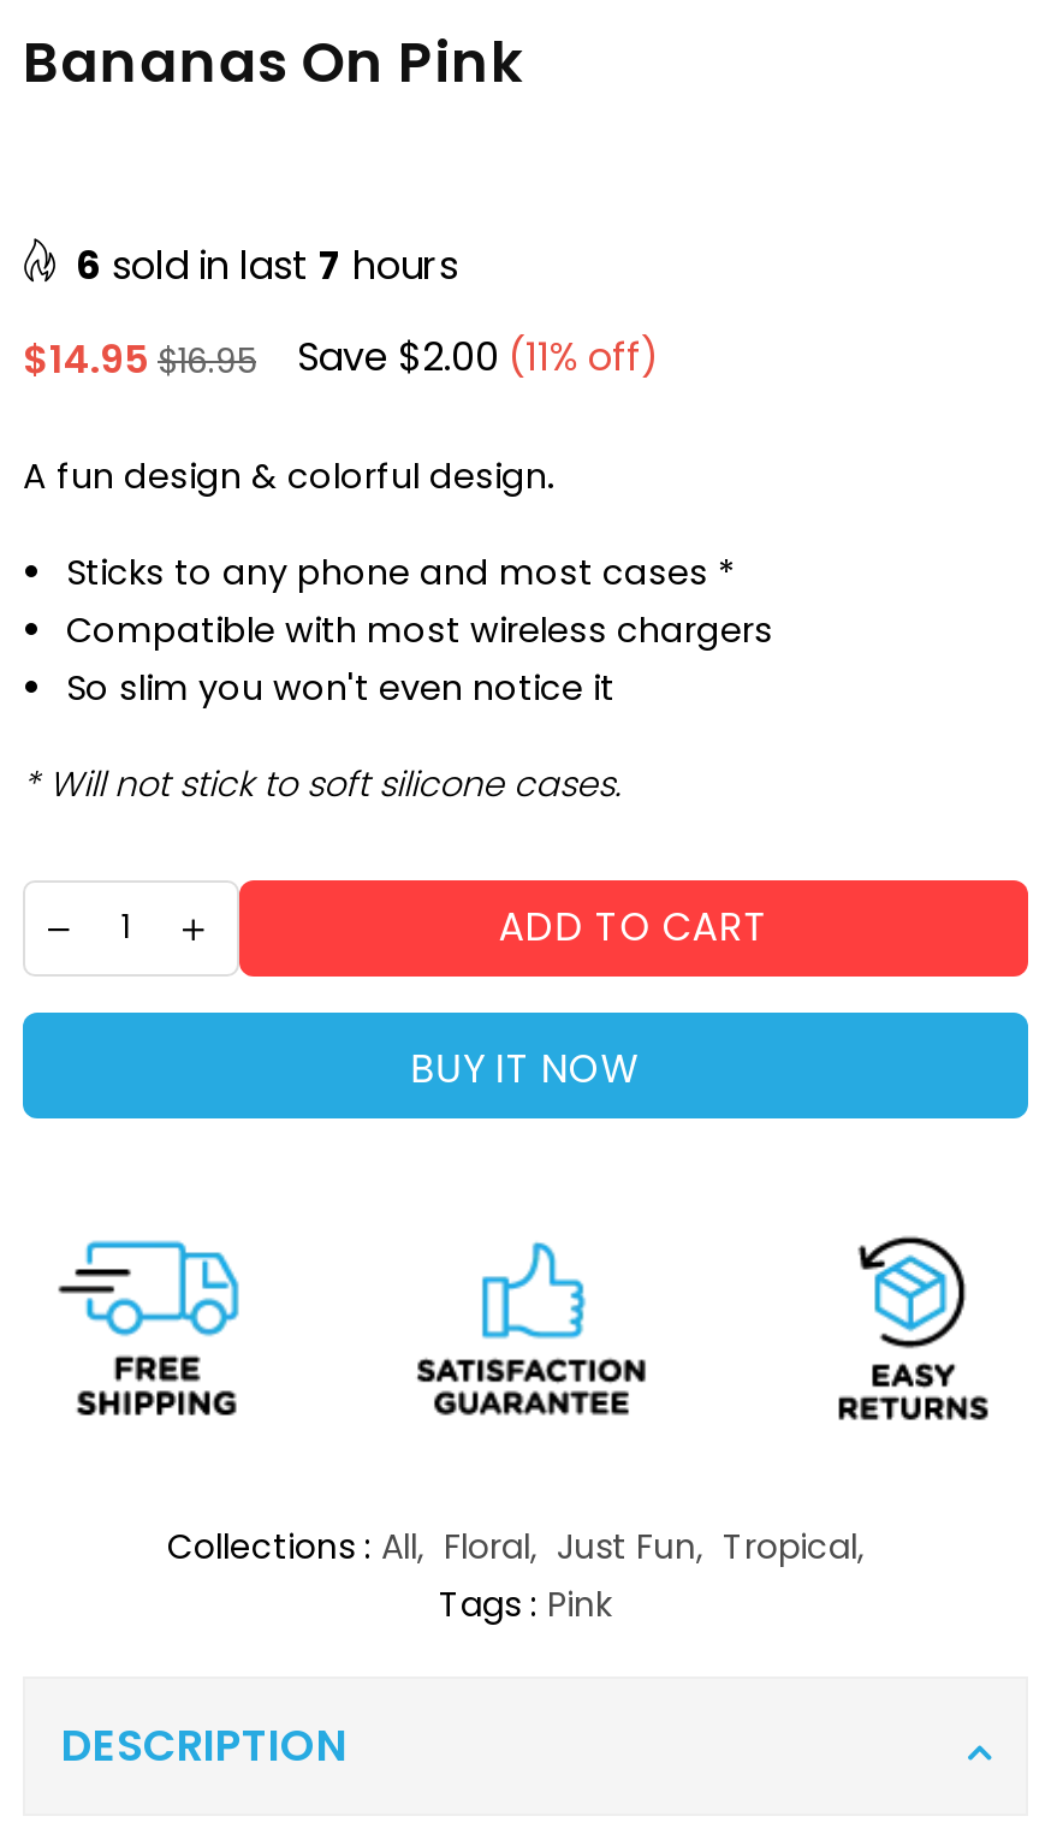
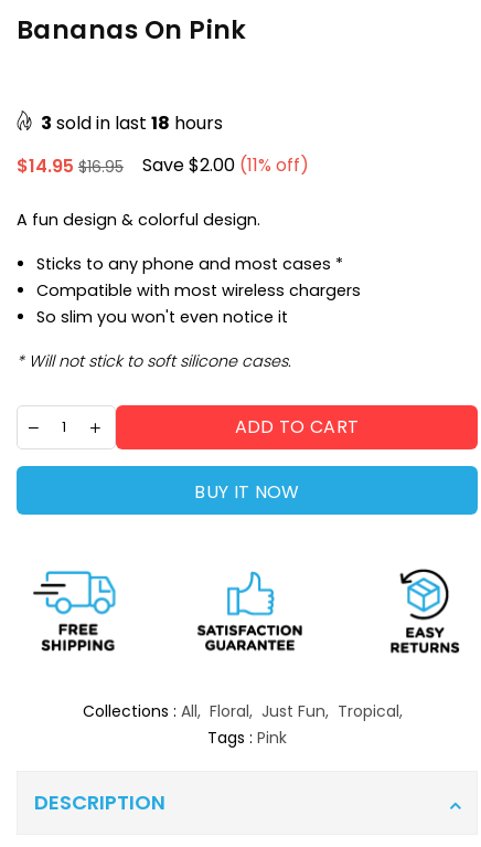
- 6 sold in last 7 hours
+ 3 sold in last 18 hours
